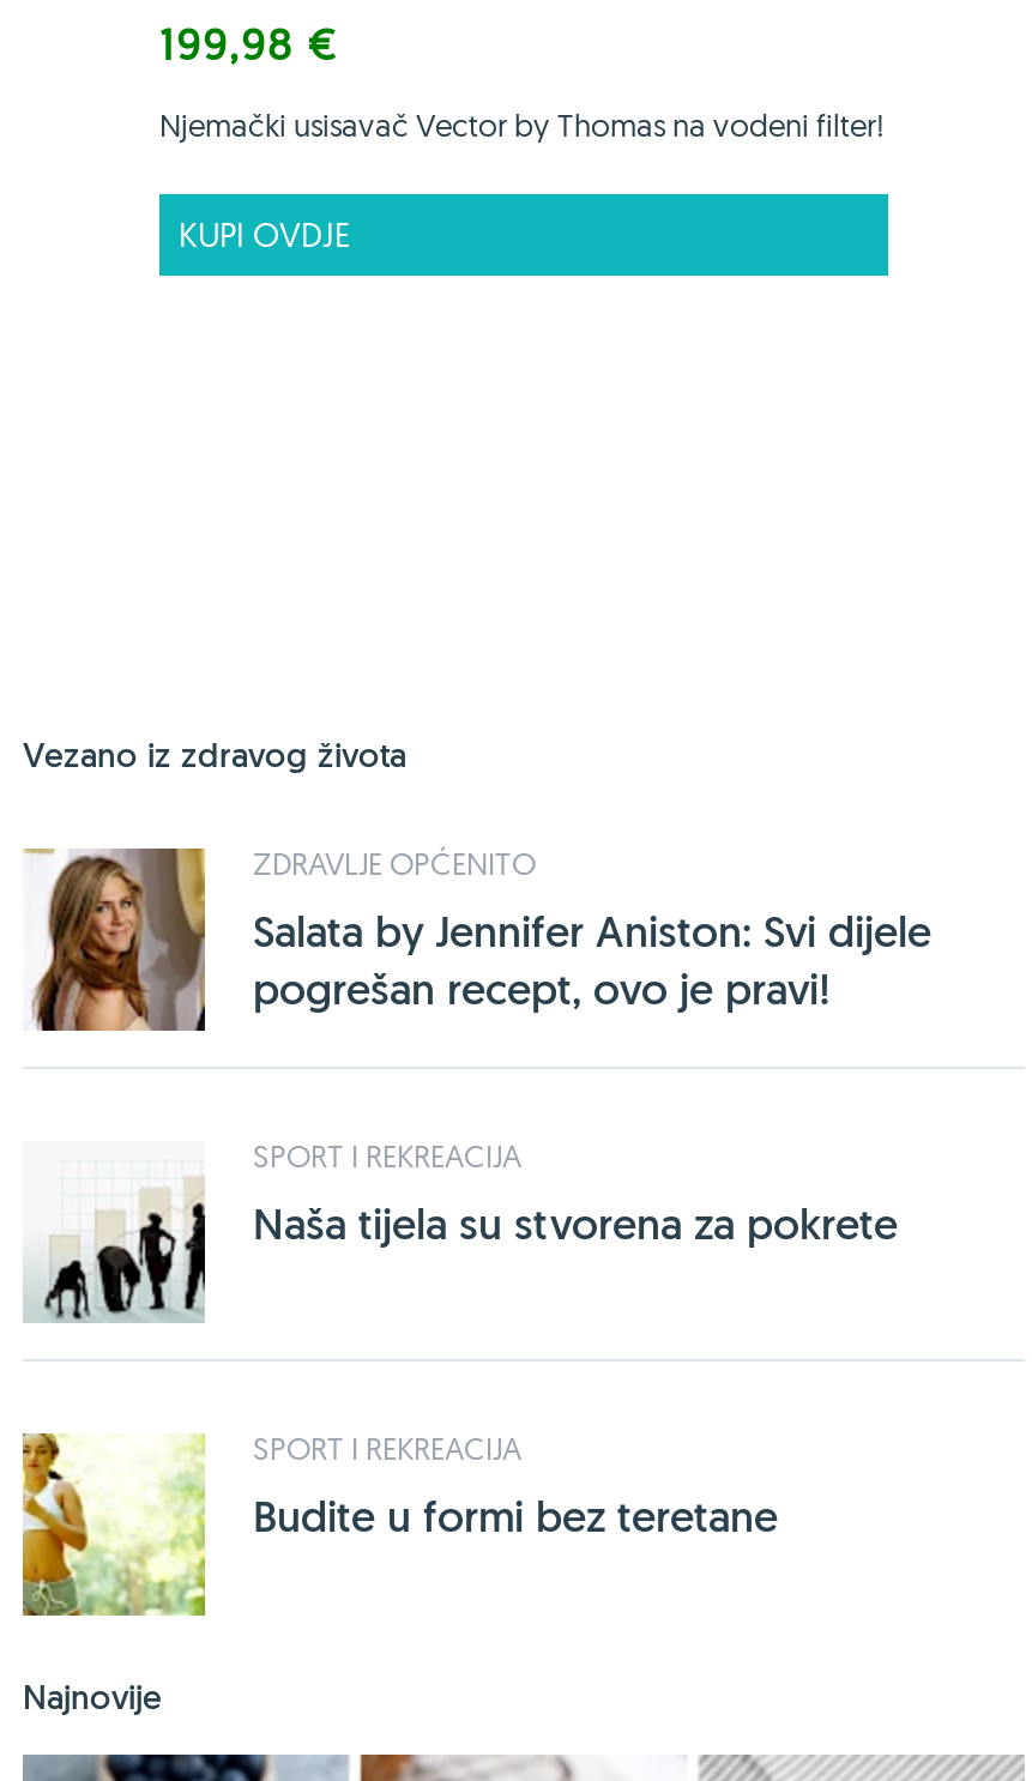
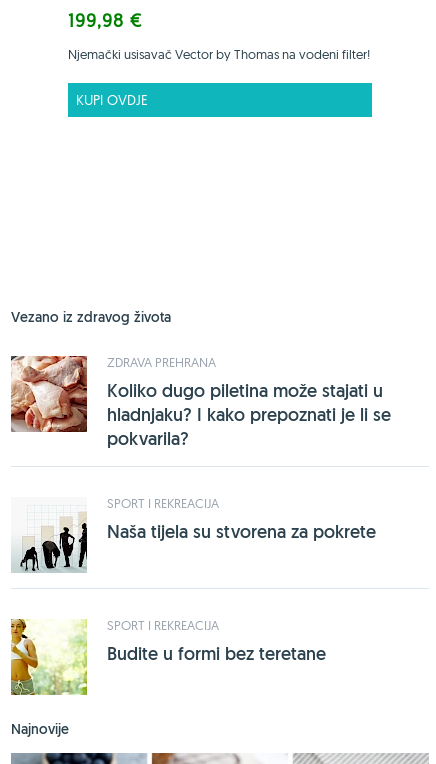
- [image]
- ZDRAVLJE OPĆENITO
- Salata by Jennifer Aniston: Svi dijele
- pogrešan recept, ovo je pravi!
+ [image]
+ ZDRAVA PREHRANA
+ Koliko dugo piletina može stajati u
+ hladnjaku? I kako prepoznati je li se
+ pokvarila?
